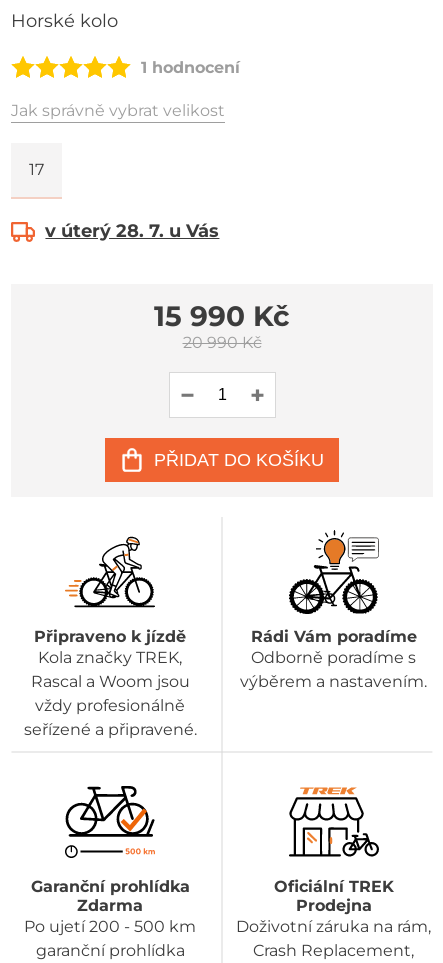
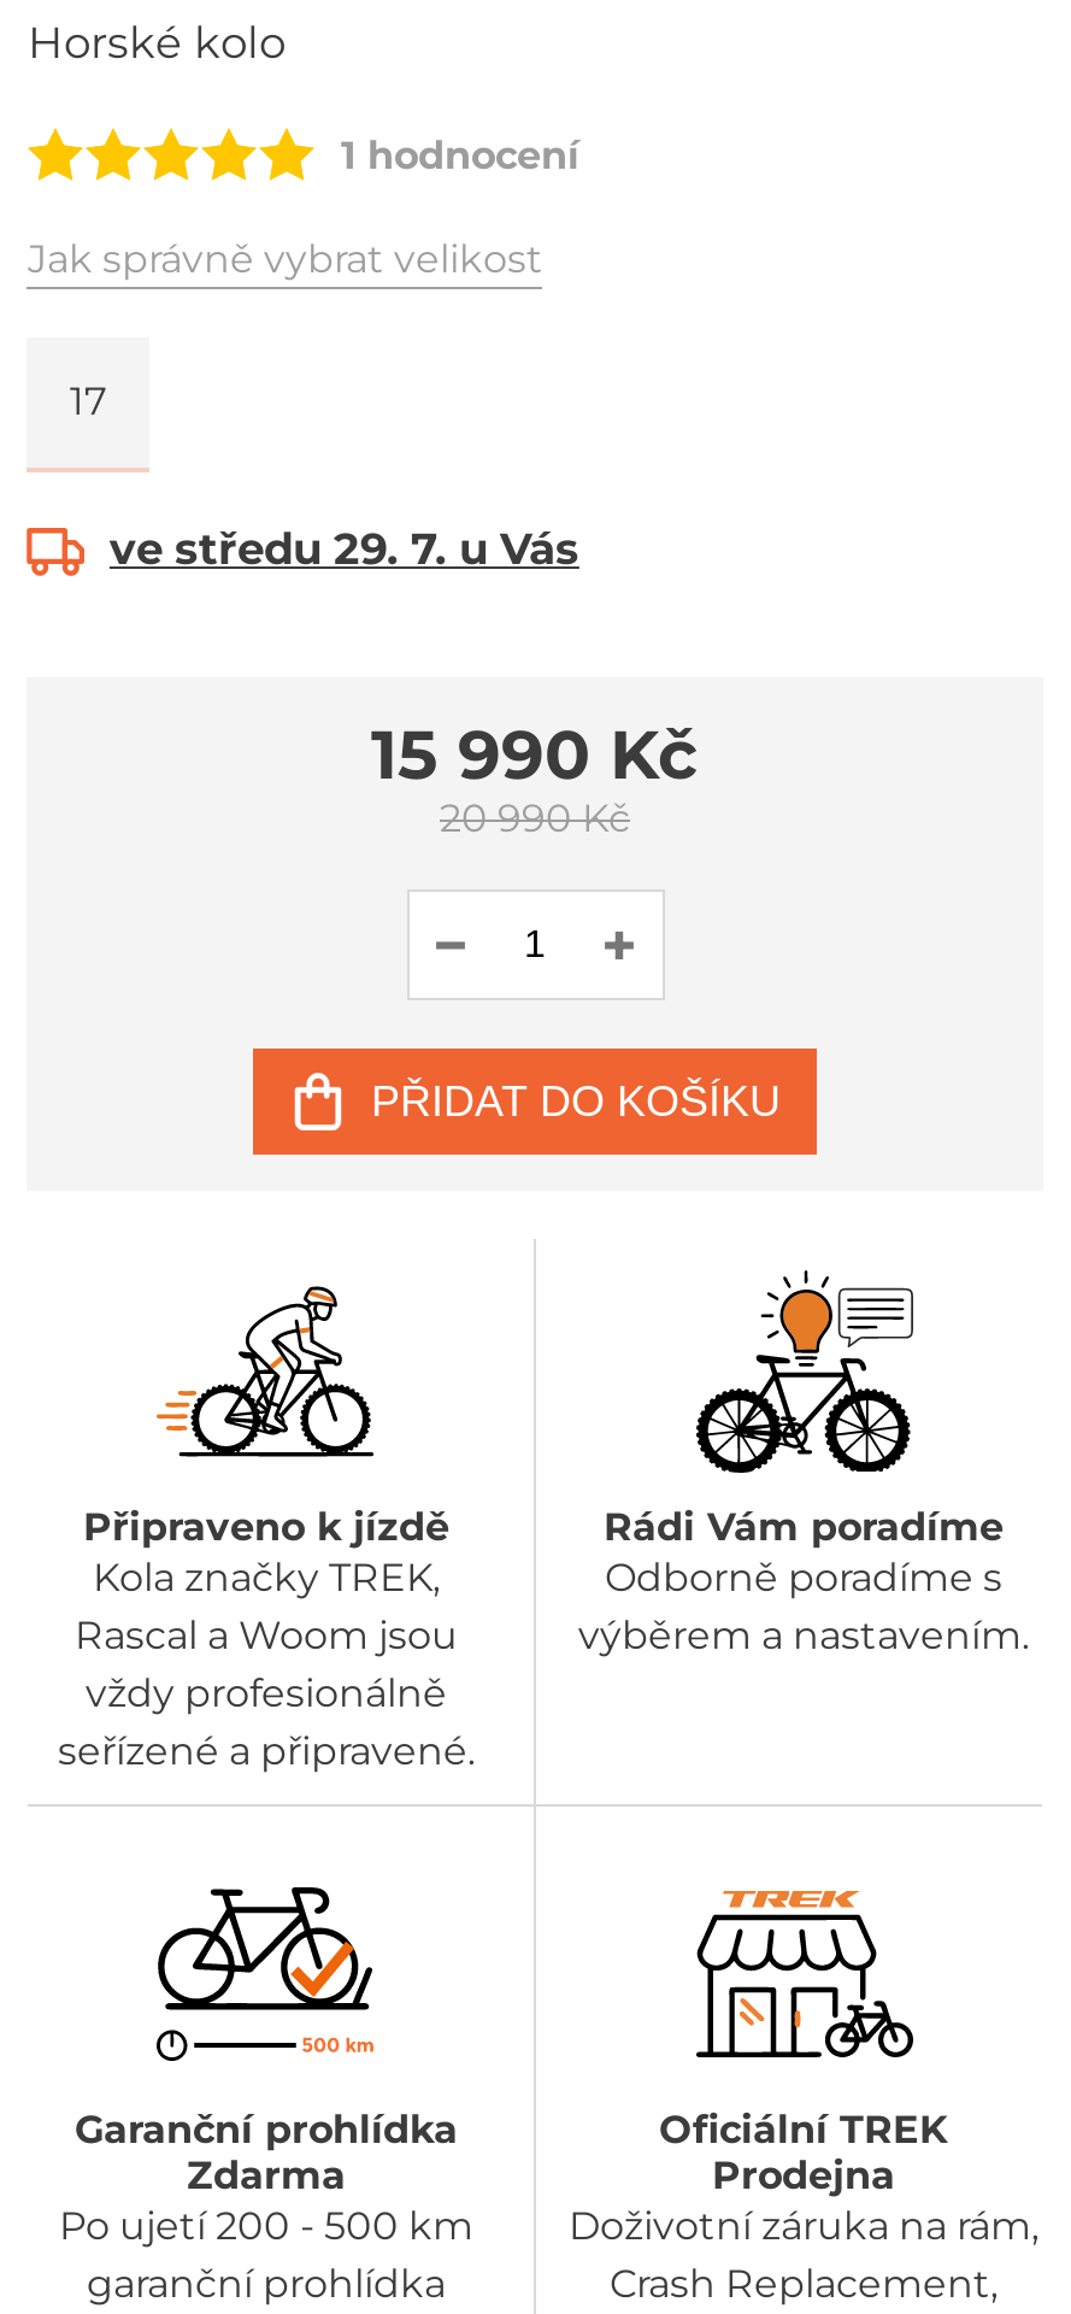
- v úterý 28. 7. u Vás
+ ve středu 29. 7. u Vás
